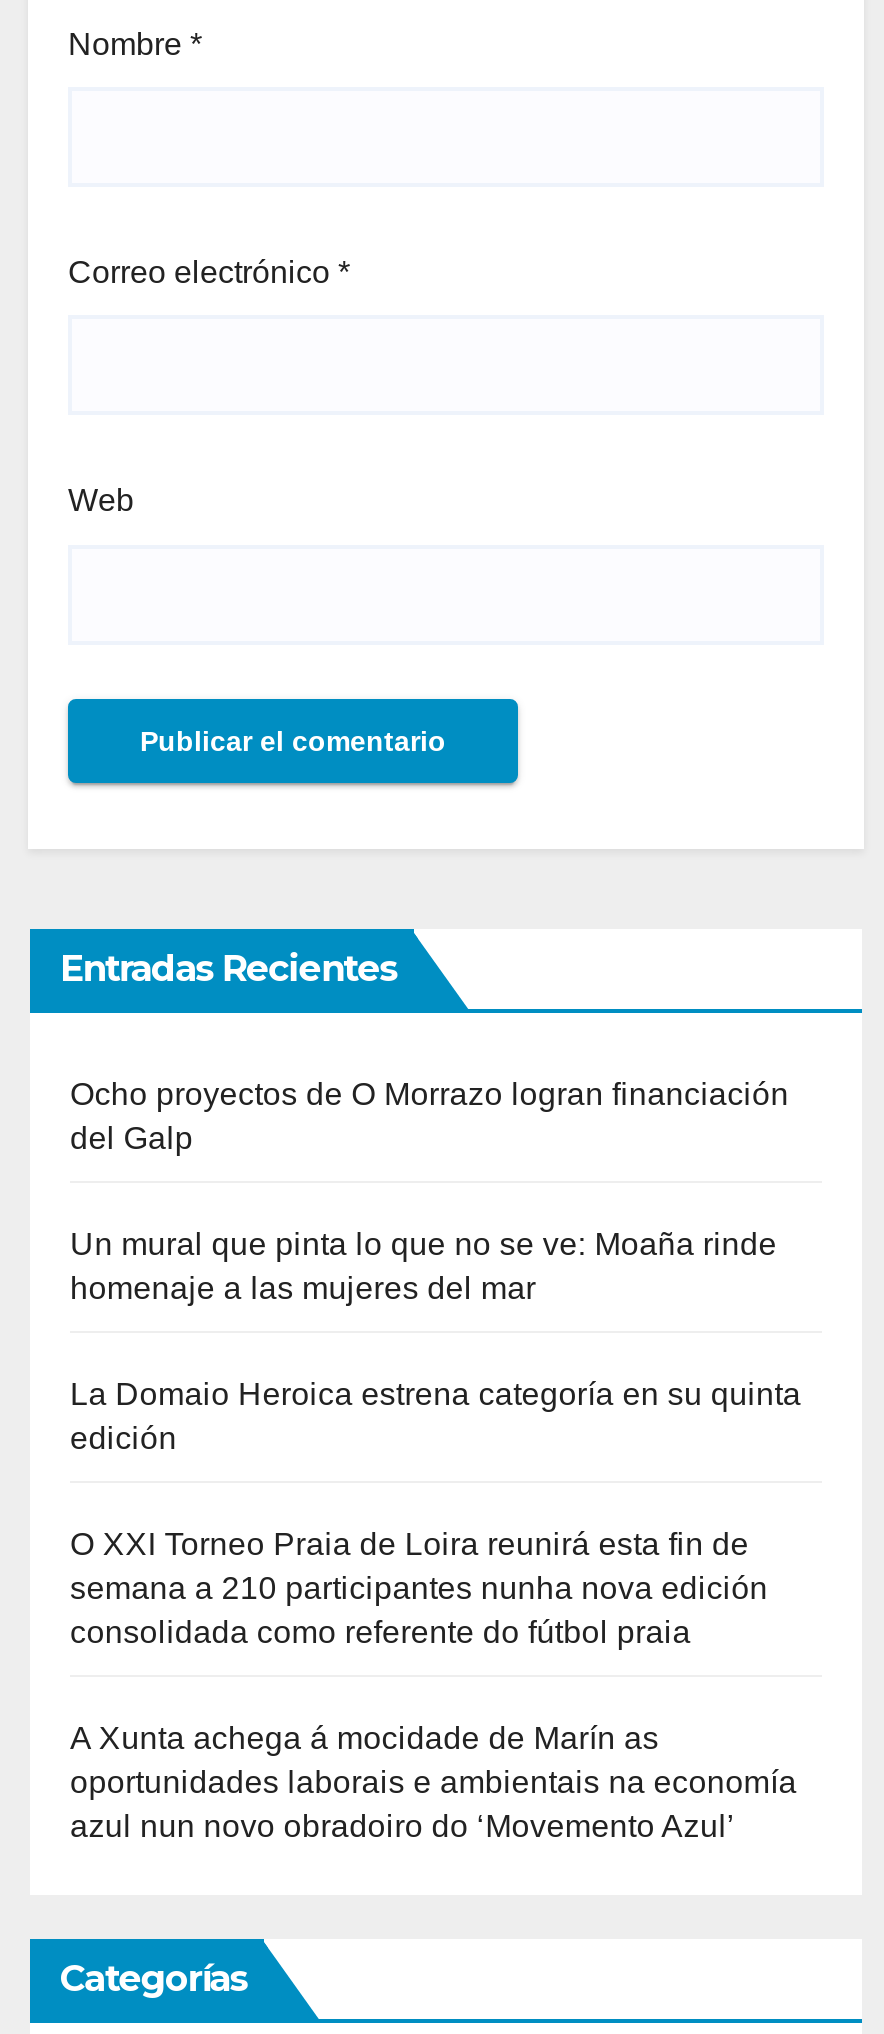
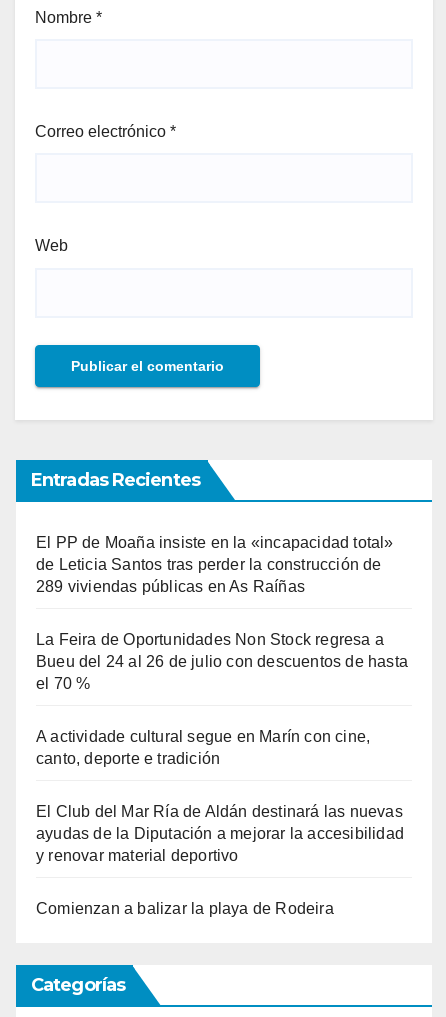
- Ocho proyectos de O Morrazo logran financiación
- del Galp
+ El PP de Moaña insiste en la «incapacidad total»
+ de Leticia Santos tras perder la construcción de
+ 289 viviendas públicas en As Raíñas

- Un mural que pinta lo que no se ve: Moaña rinde
- homenaje a las mujeres del mar
+ La Feira de Oportunidades Non Stock regresa a
+ Bueu del 24 al 26 de julio con descuentos de hasta
+ el 70 %

- La Domaio Heroica estrena categoría en su quinta
- edición
+ A actividade cultural segue en Marín con cine,
+ canto, deporte e tradición

- O XXI Torneo Praia de Loira reunirá esta fin de
- semana a 210 participantes nunha nova edición
- consolidada como referente do fútbol praia
+ El Club del Mar Ría de Aldán destinará las nuevas
+ ayudas de la Diputación a mejorar la accesibilidad
+ y renovar material deportivo

- A Xunta achega á mocidade de Marín as
- oportunidades laborais e ambientais na economía
- azul nun novo obradoiro do ‘Movemento Azul’
+ Comienzan a balizar la playa de Rodeira
